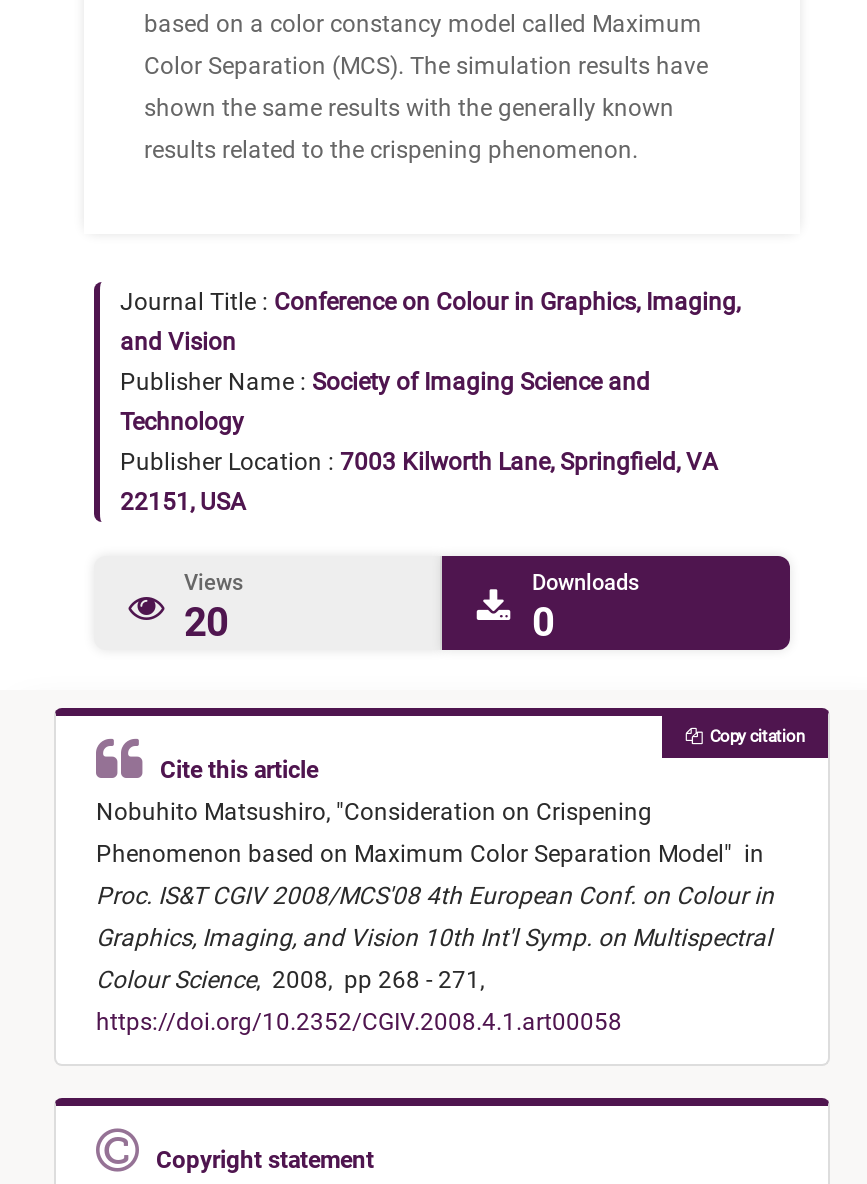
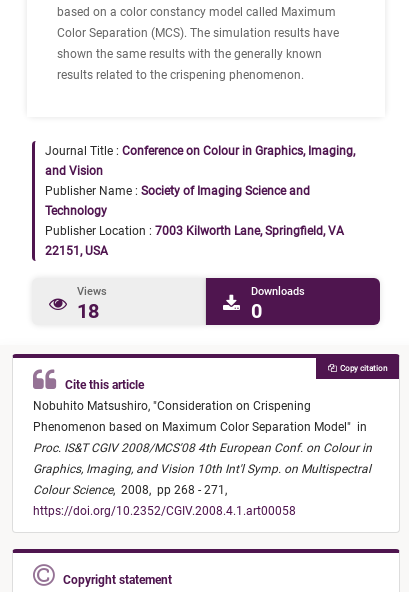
- 20
+ 18
